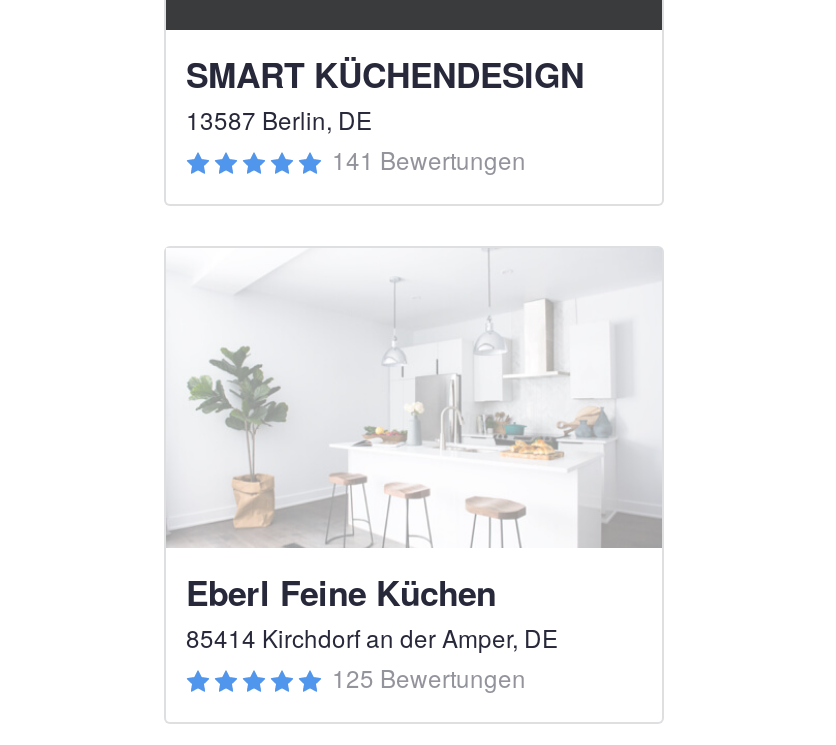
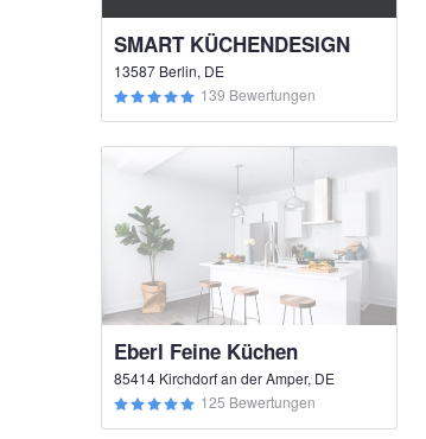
- 141 Bewertungen
+ 139 Bewertungen
